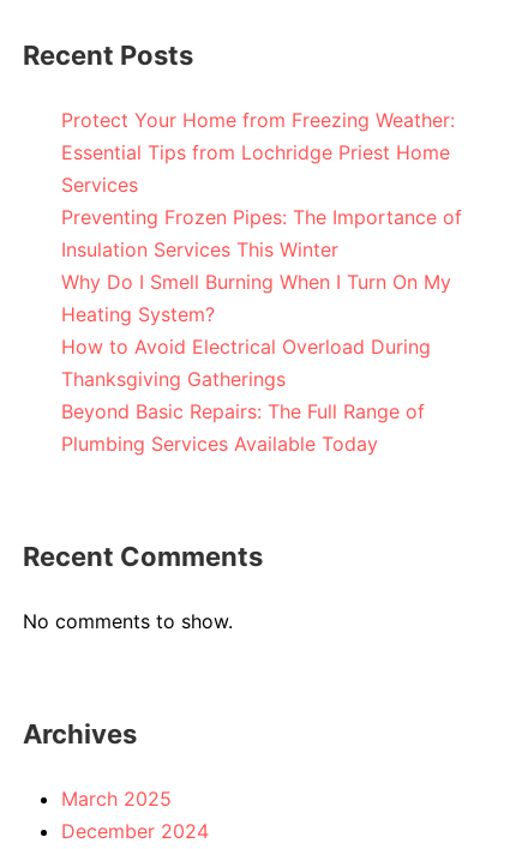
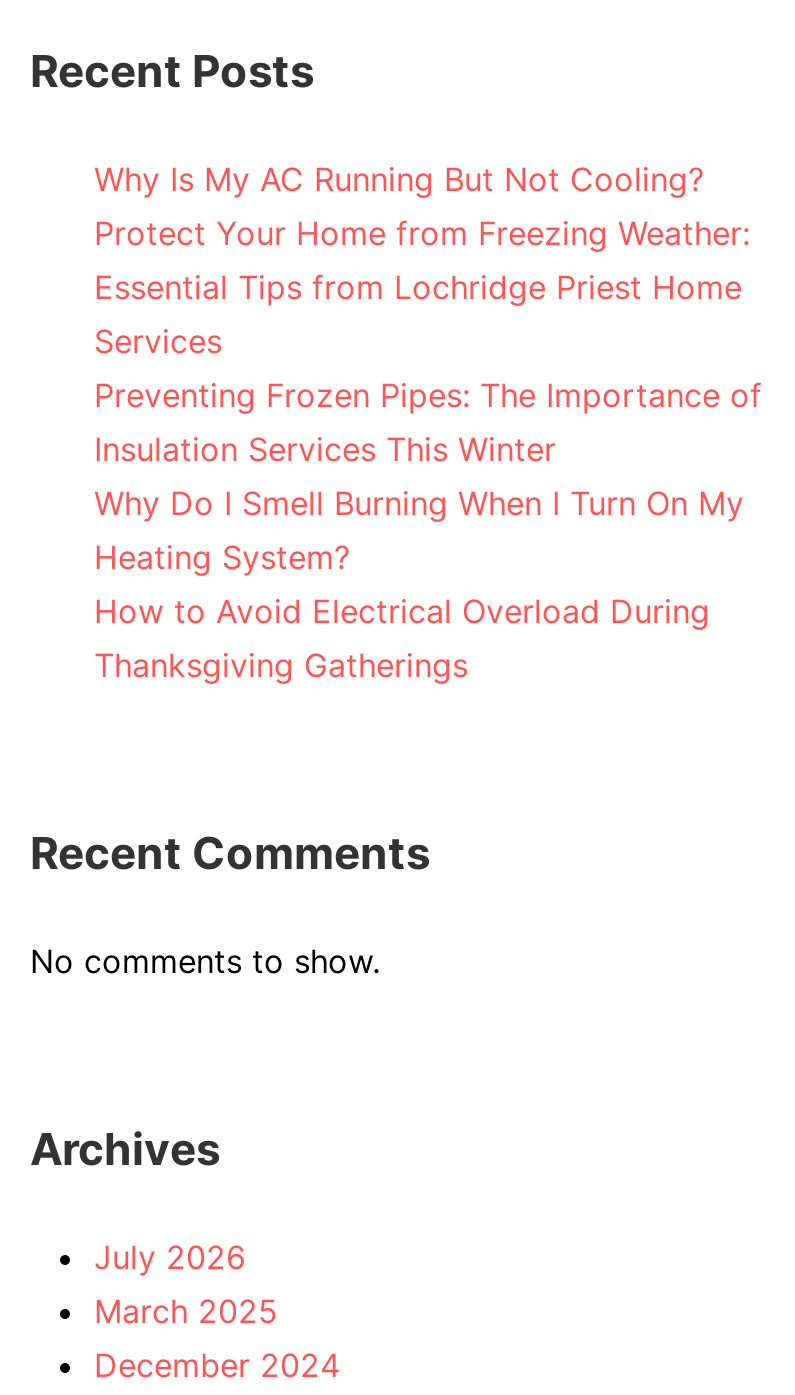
+ Why Is My AC Running But Not Cooling?

moved down: Protect Your Home from Freezing Weather: | Essential Tips from Lochridge Priest Home | Services | ... | How to Avoid Electrical Overload During | Thanksgiving Gatherings

- Beyond Basic Repairs: The Full Range of
- Plumbing Services Available Today

moved up: Recent Comments | No comments to show. | Archives

+ July 2026
